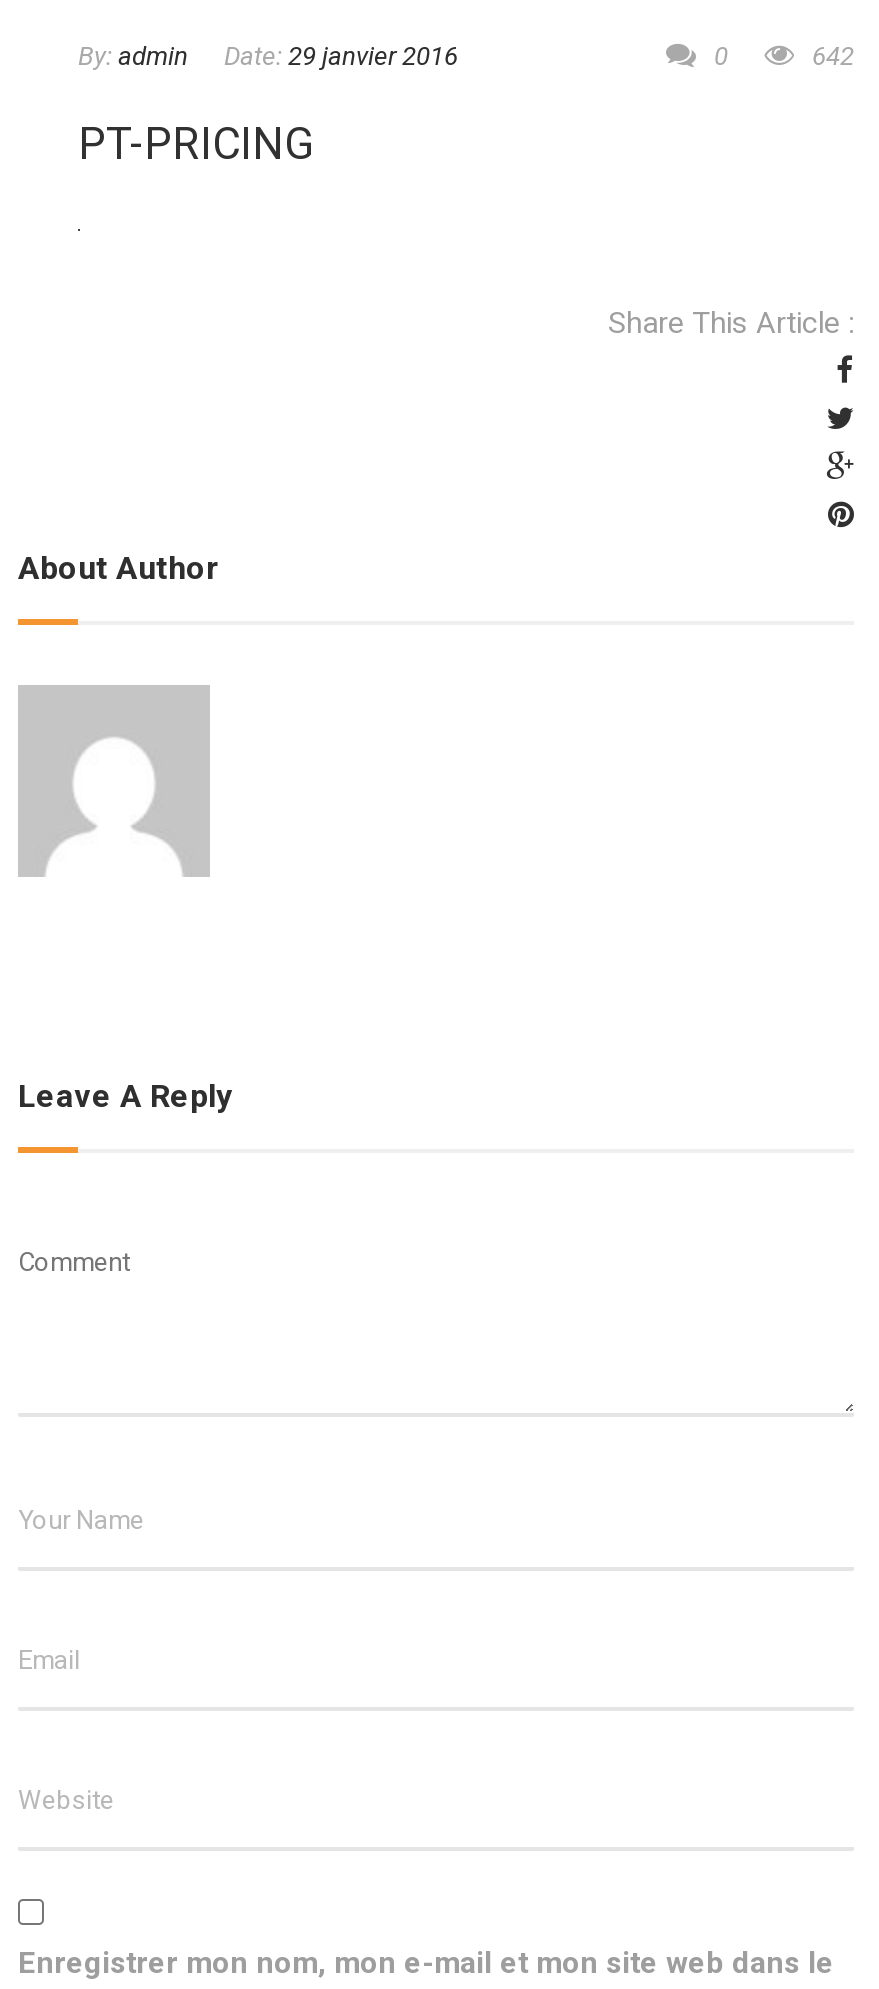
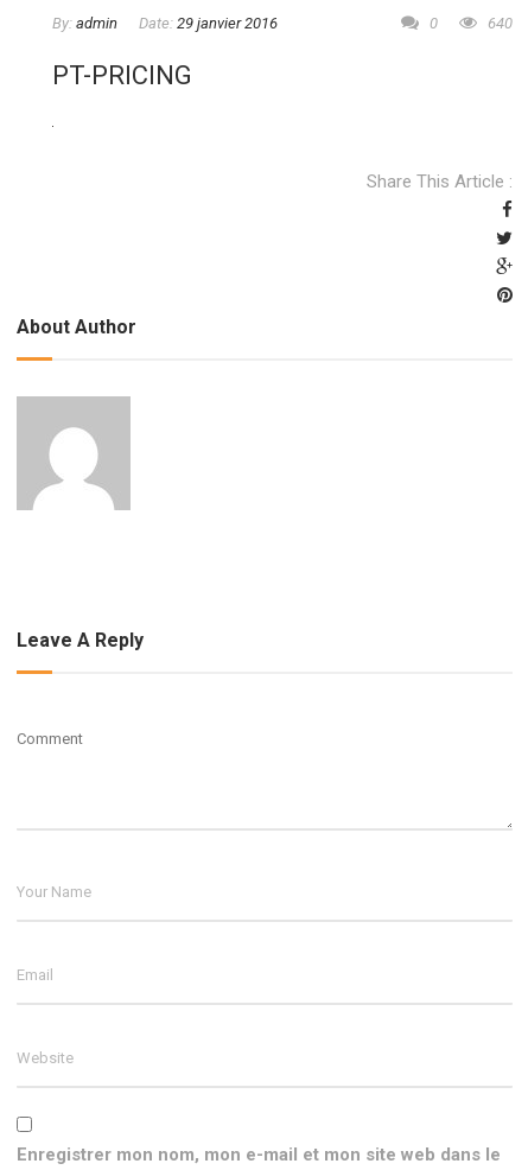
- 642
+ 640
